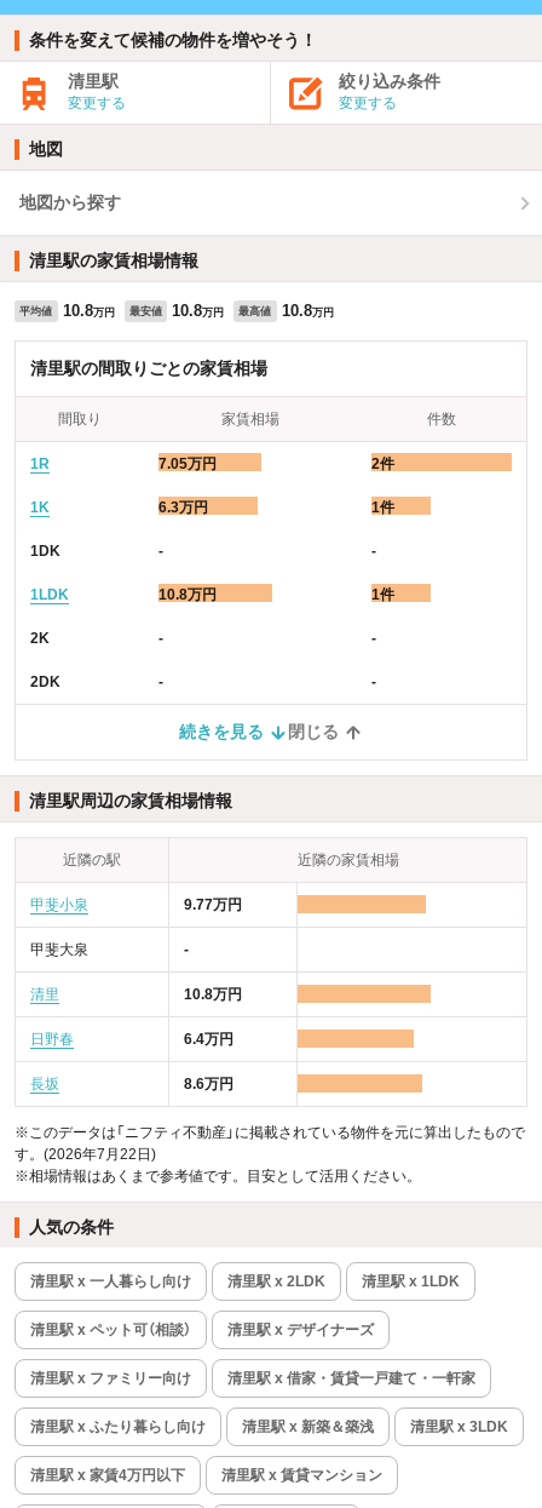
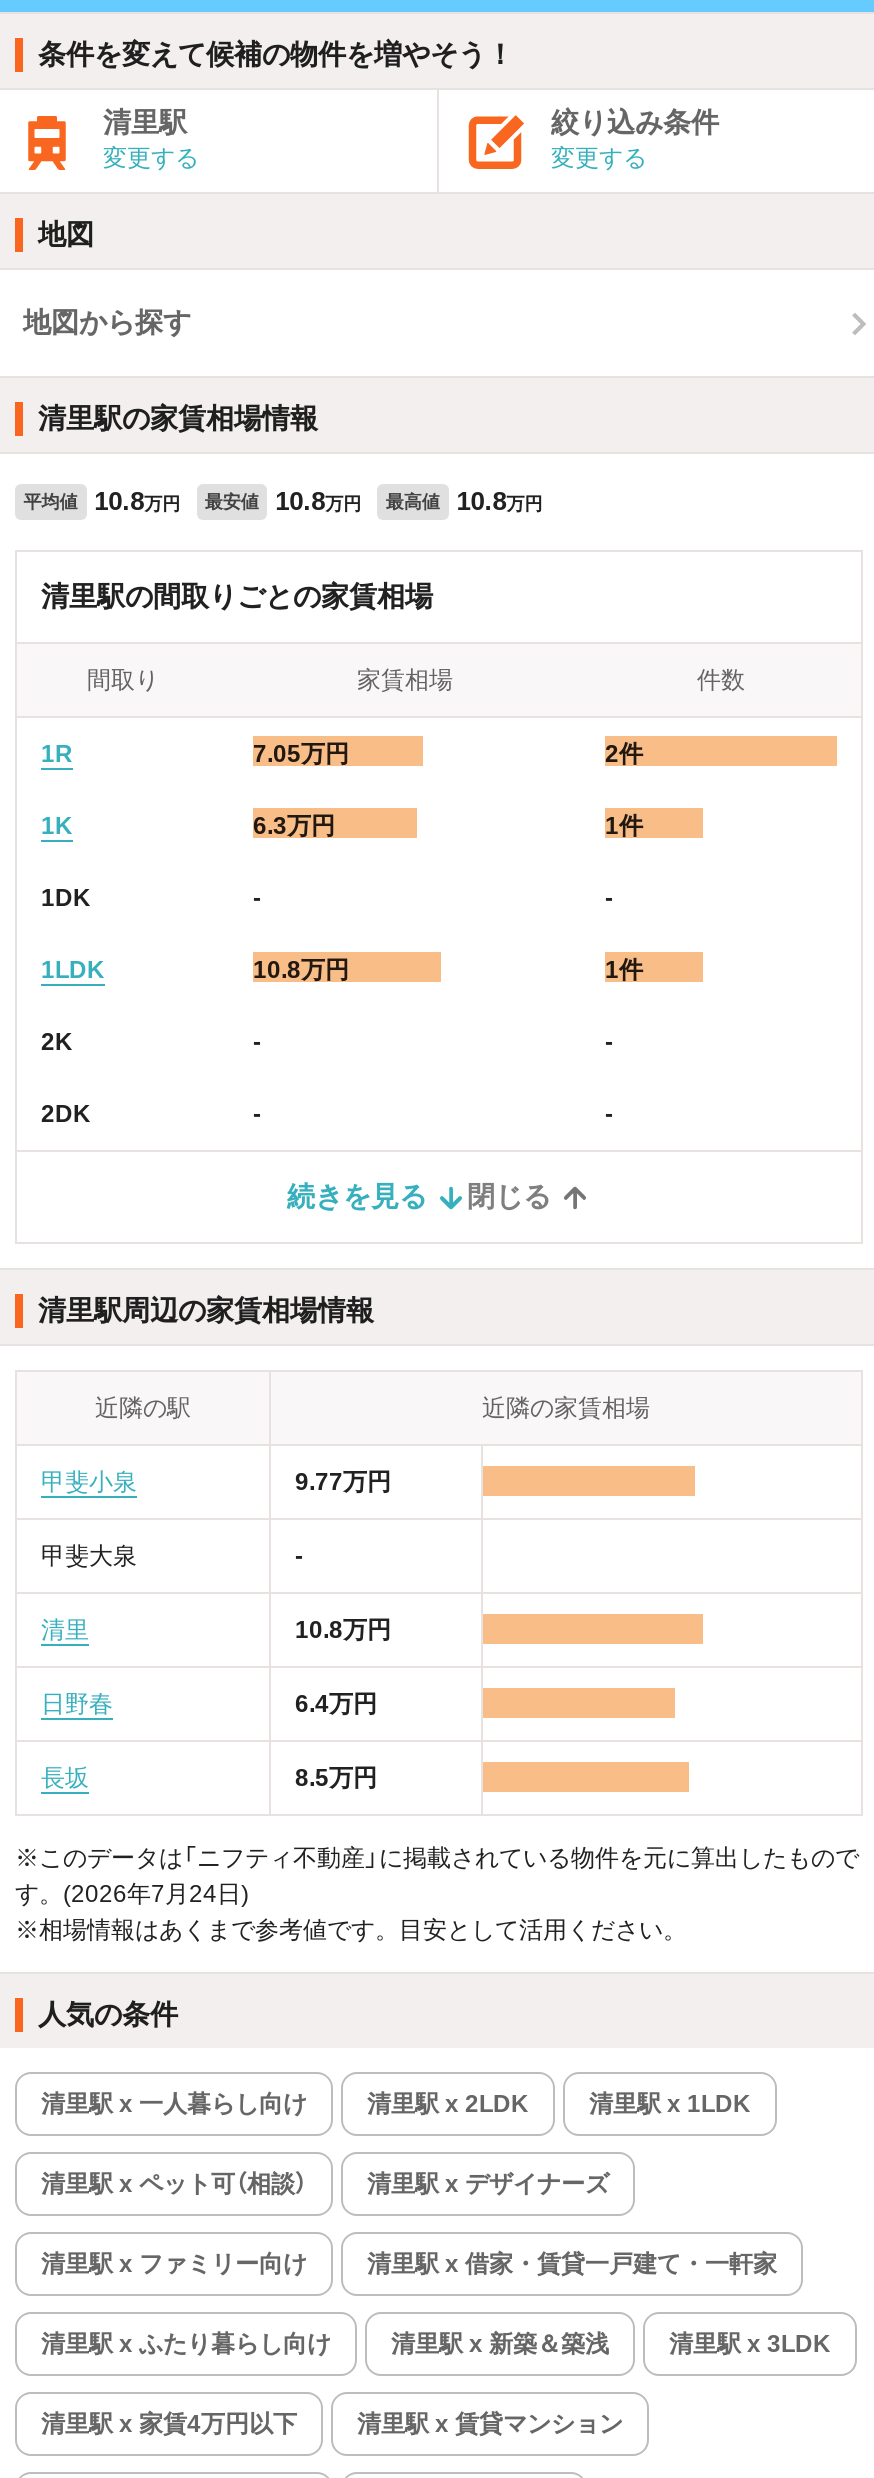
- 8.6万円
+ 8.5万円

- す。(2026年7月22日)
+ す。(2026年7月24日)
